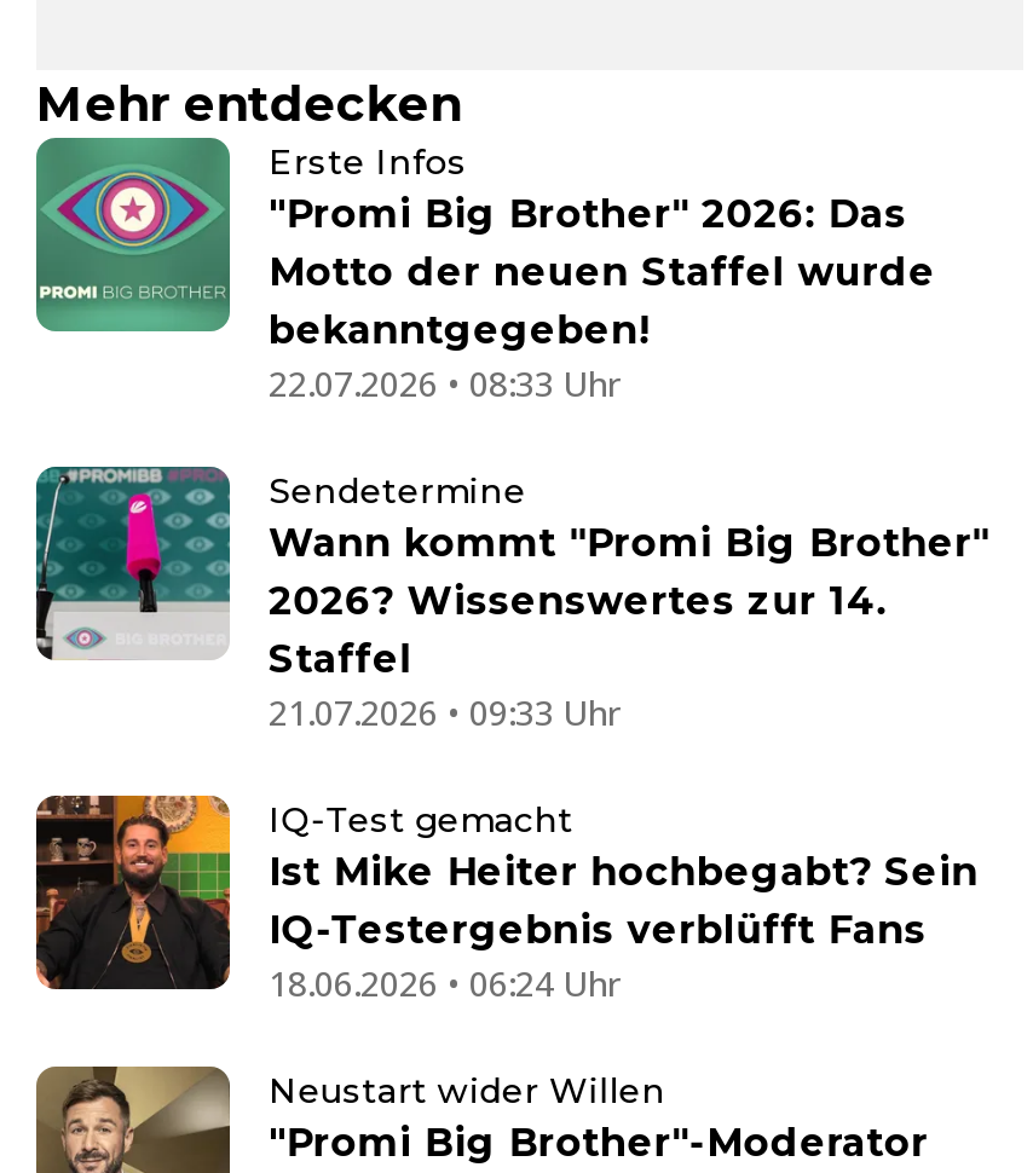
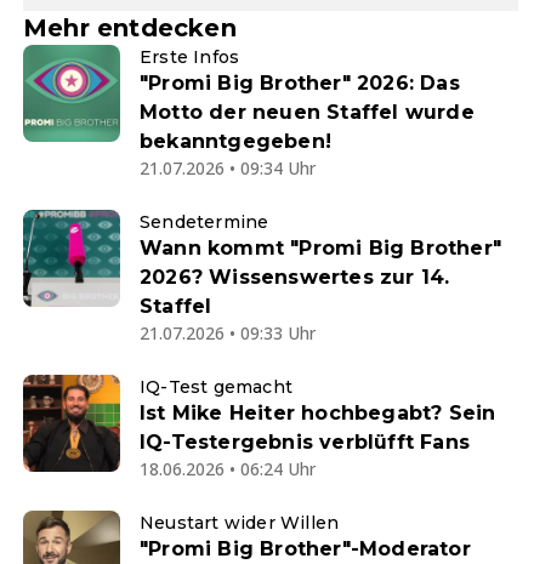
- 22.07.2026 • 08:33 Uhr
+ 21.07.2026 • 09:34 Uhr
